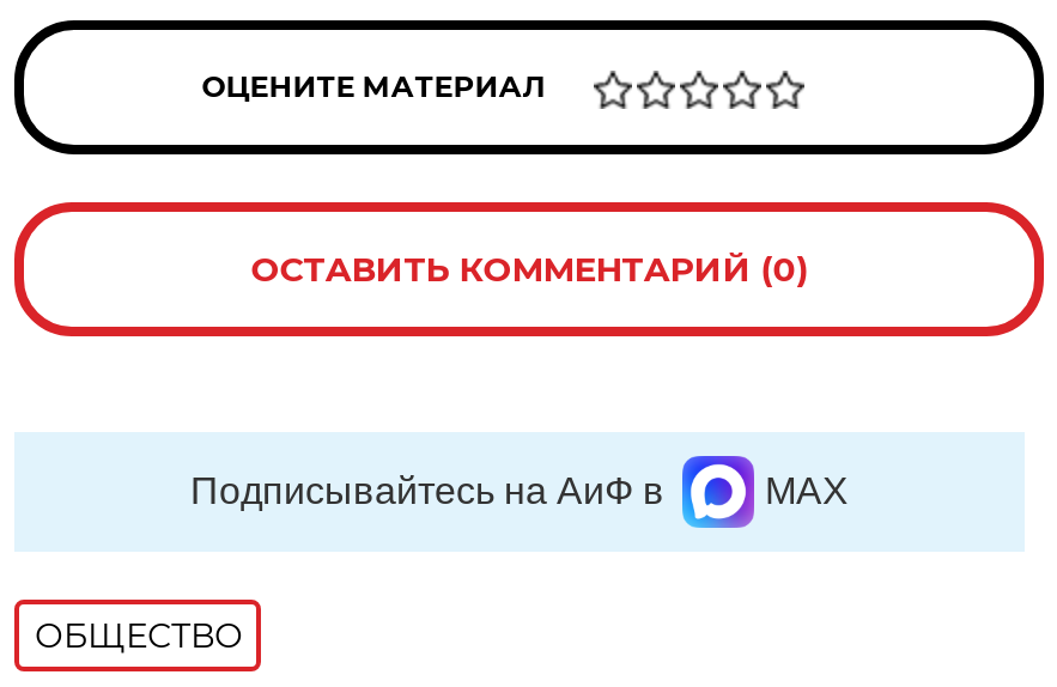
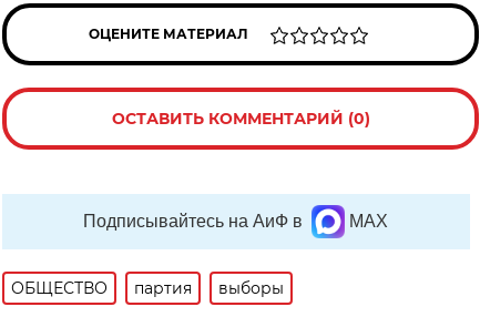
+ партия
+ выборы
